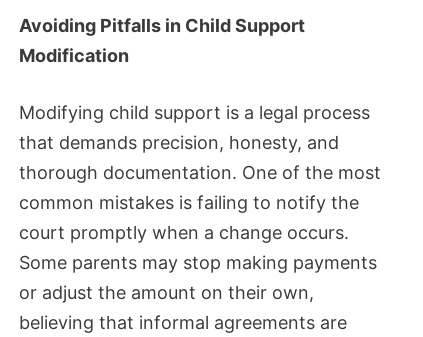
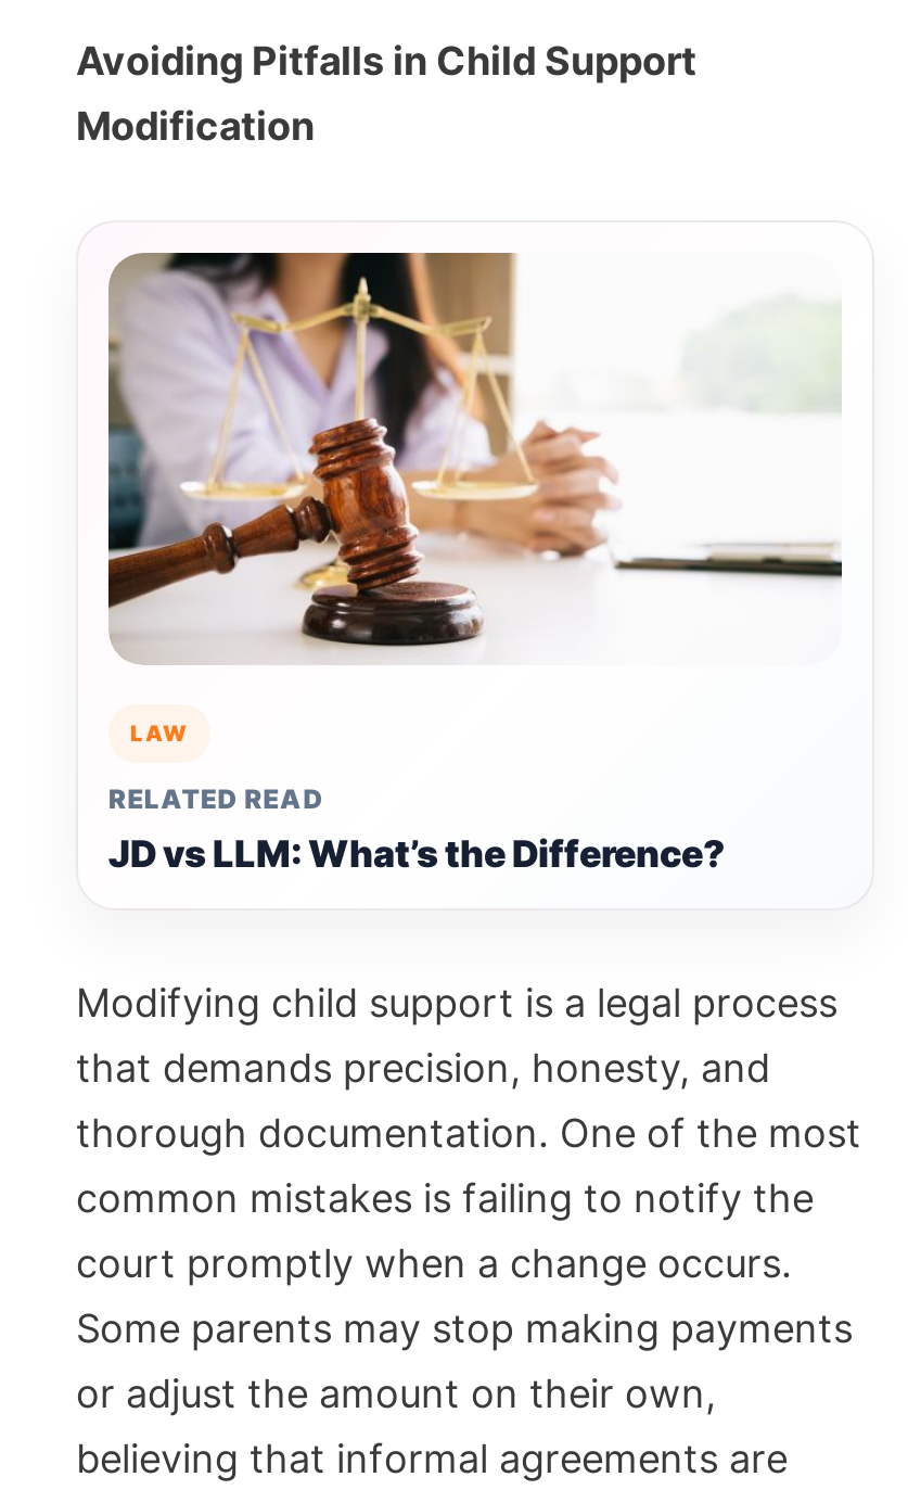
+ [image]
+ LAW
+ RELATED READ
+ JD vs LLM: What’s the Difference?
